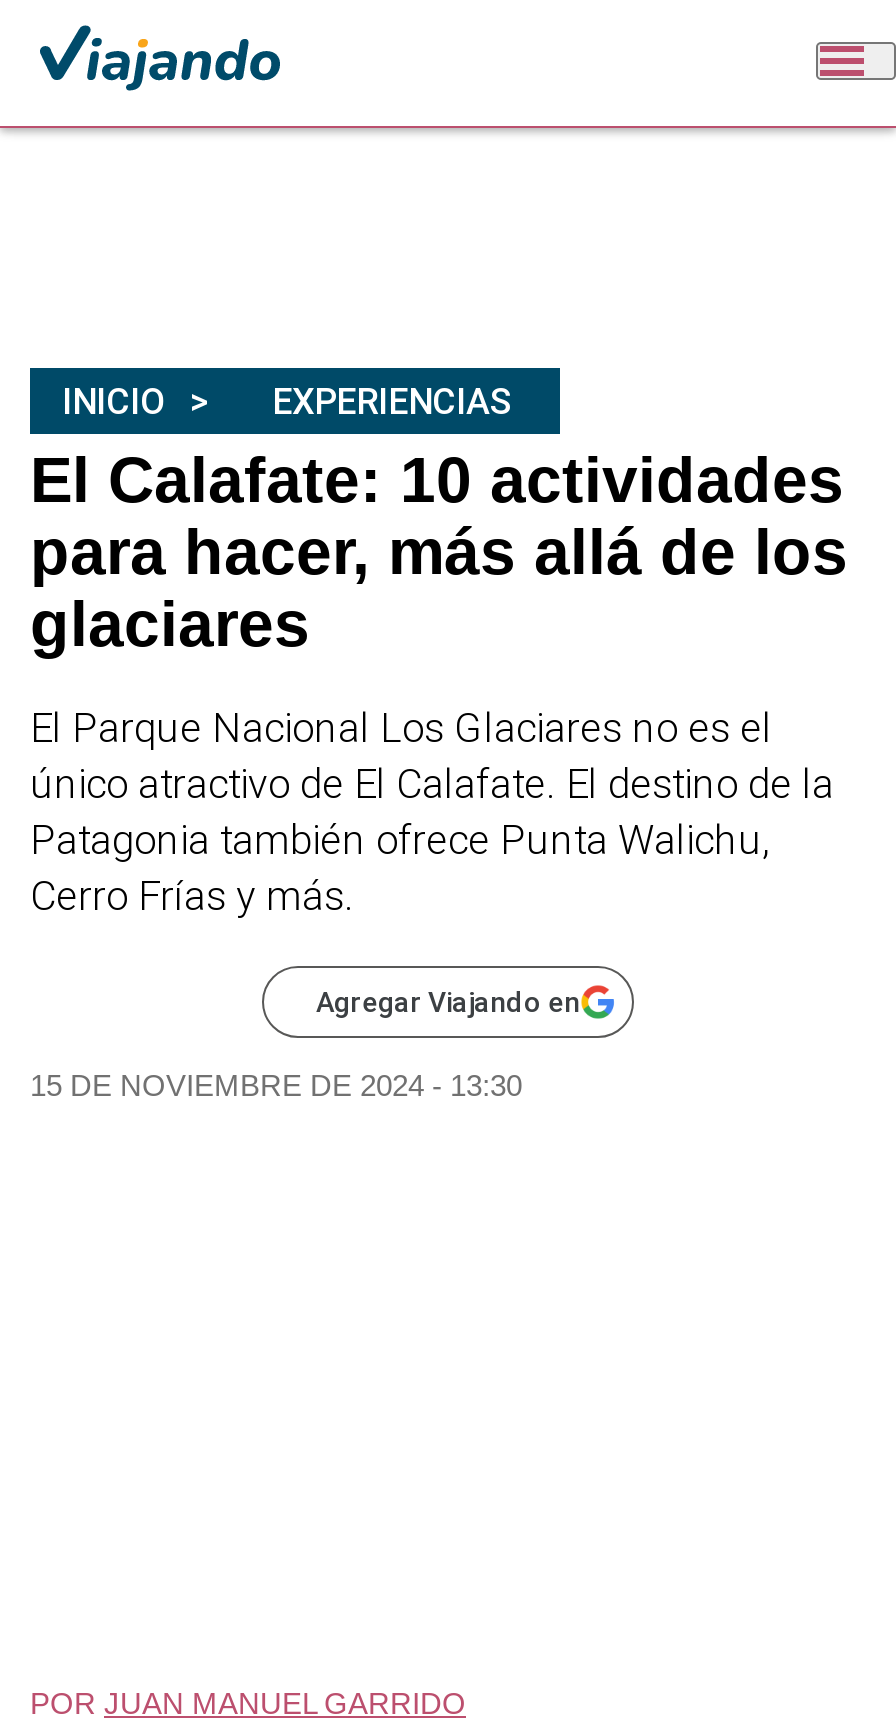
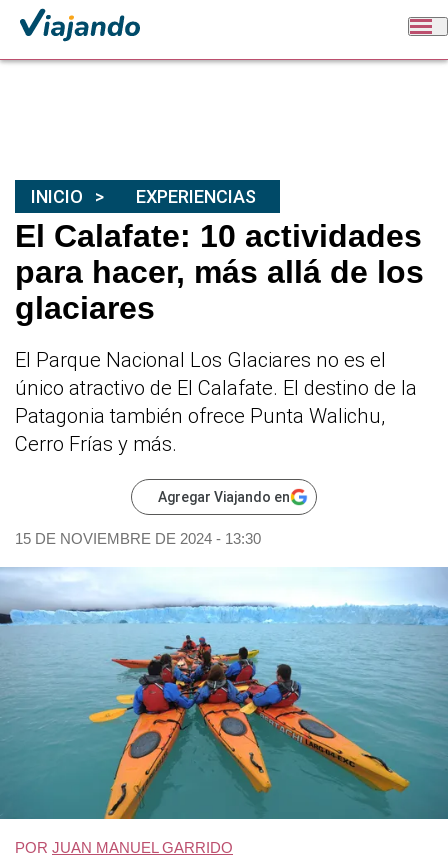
+ [image]
